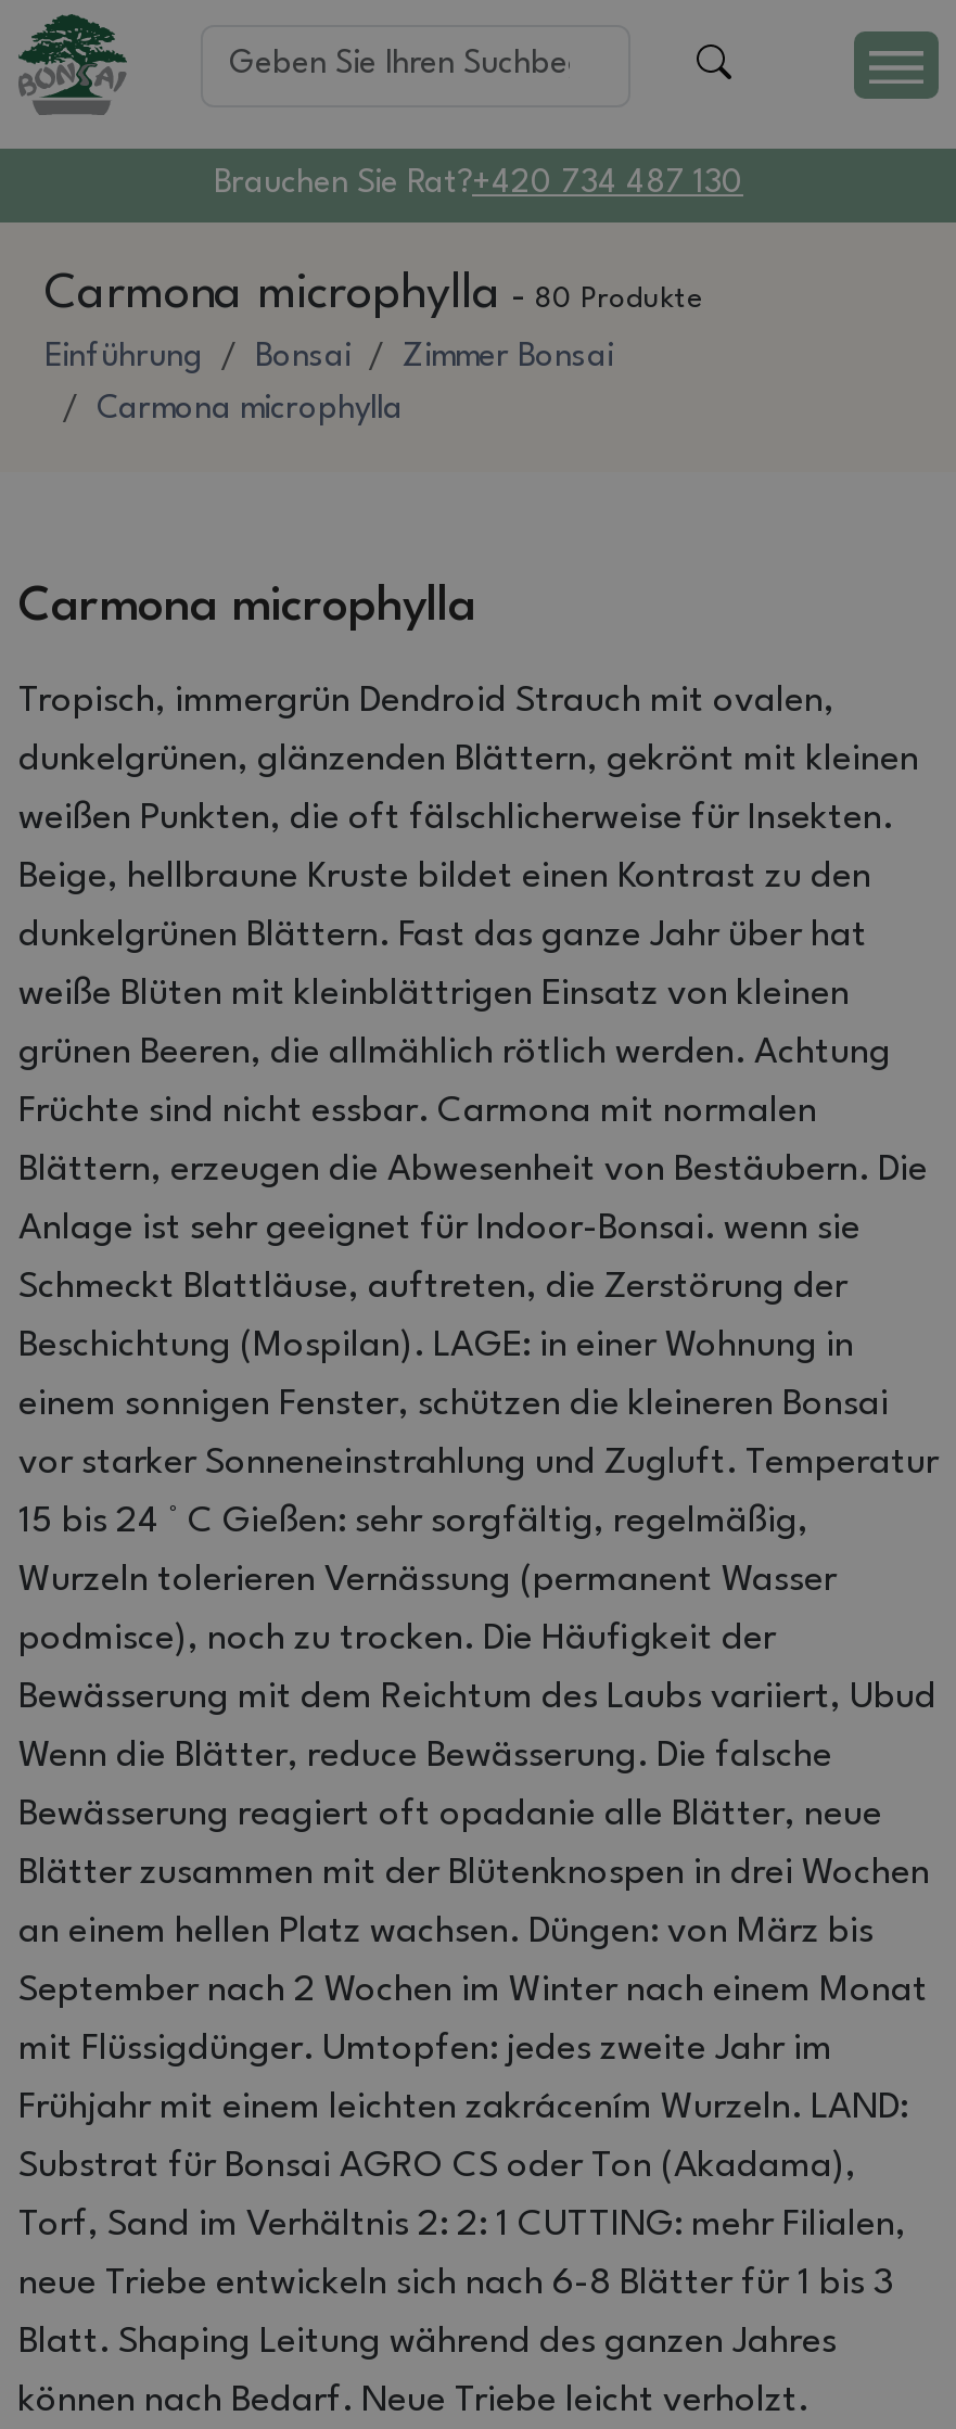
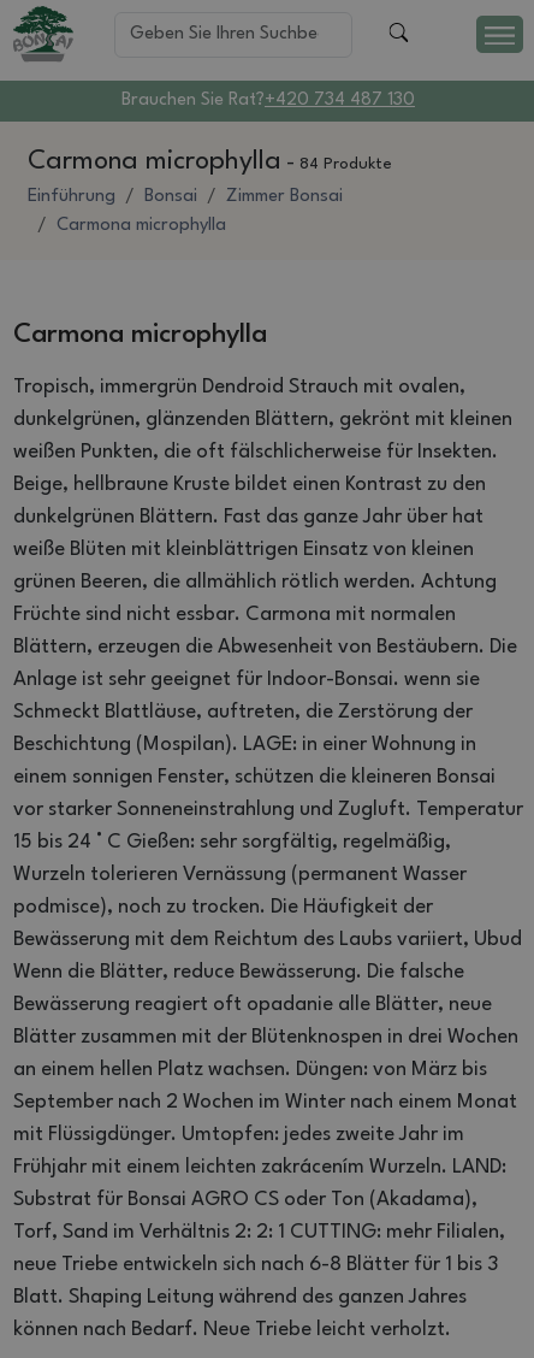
- Carmona microphylla - 80 Produkte
+ Carmona microphylla - 84 Produkte
